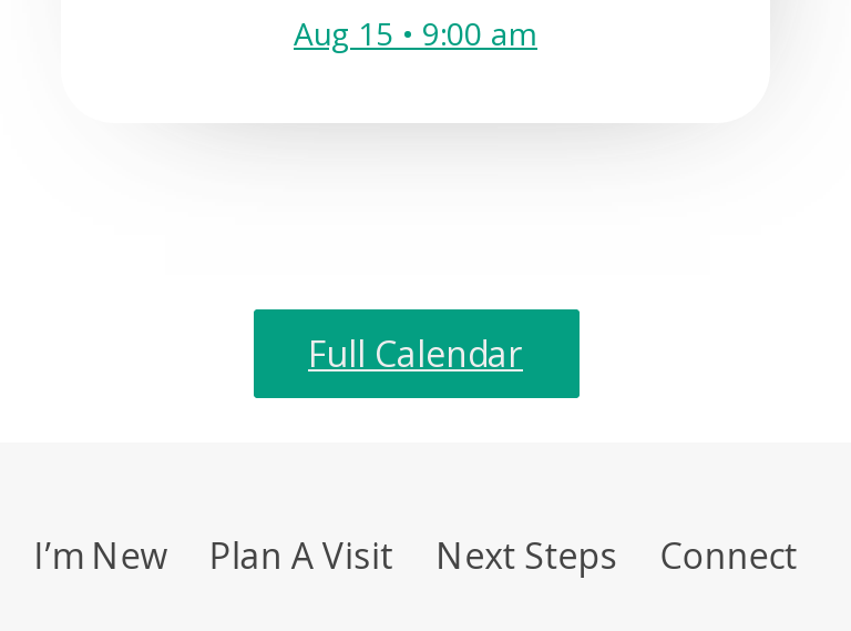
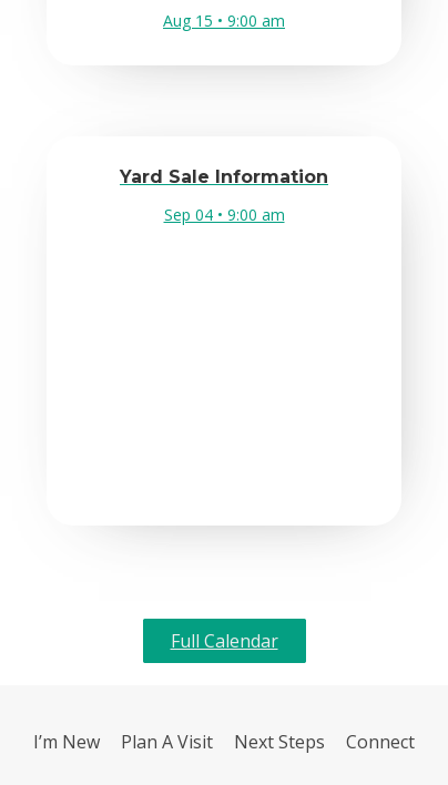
+ Yard Sale Information
+ Sep 04 • 9:00 am
